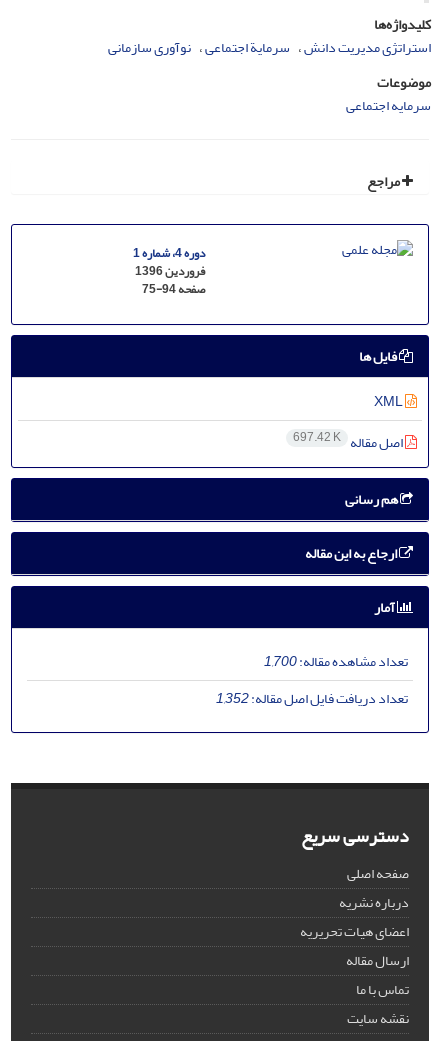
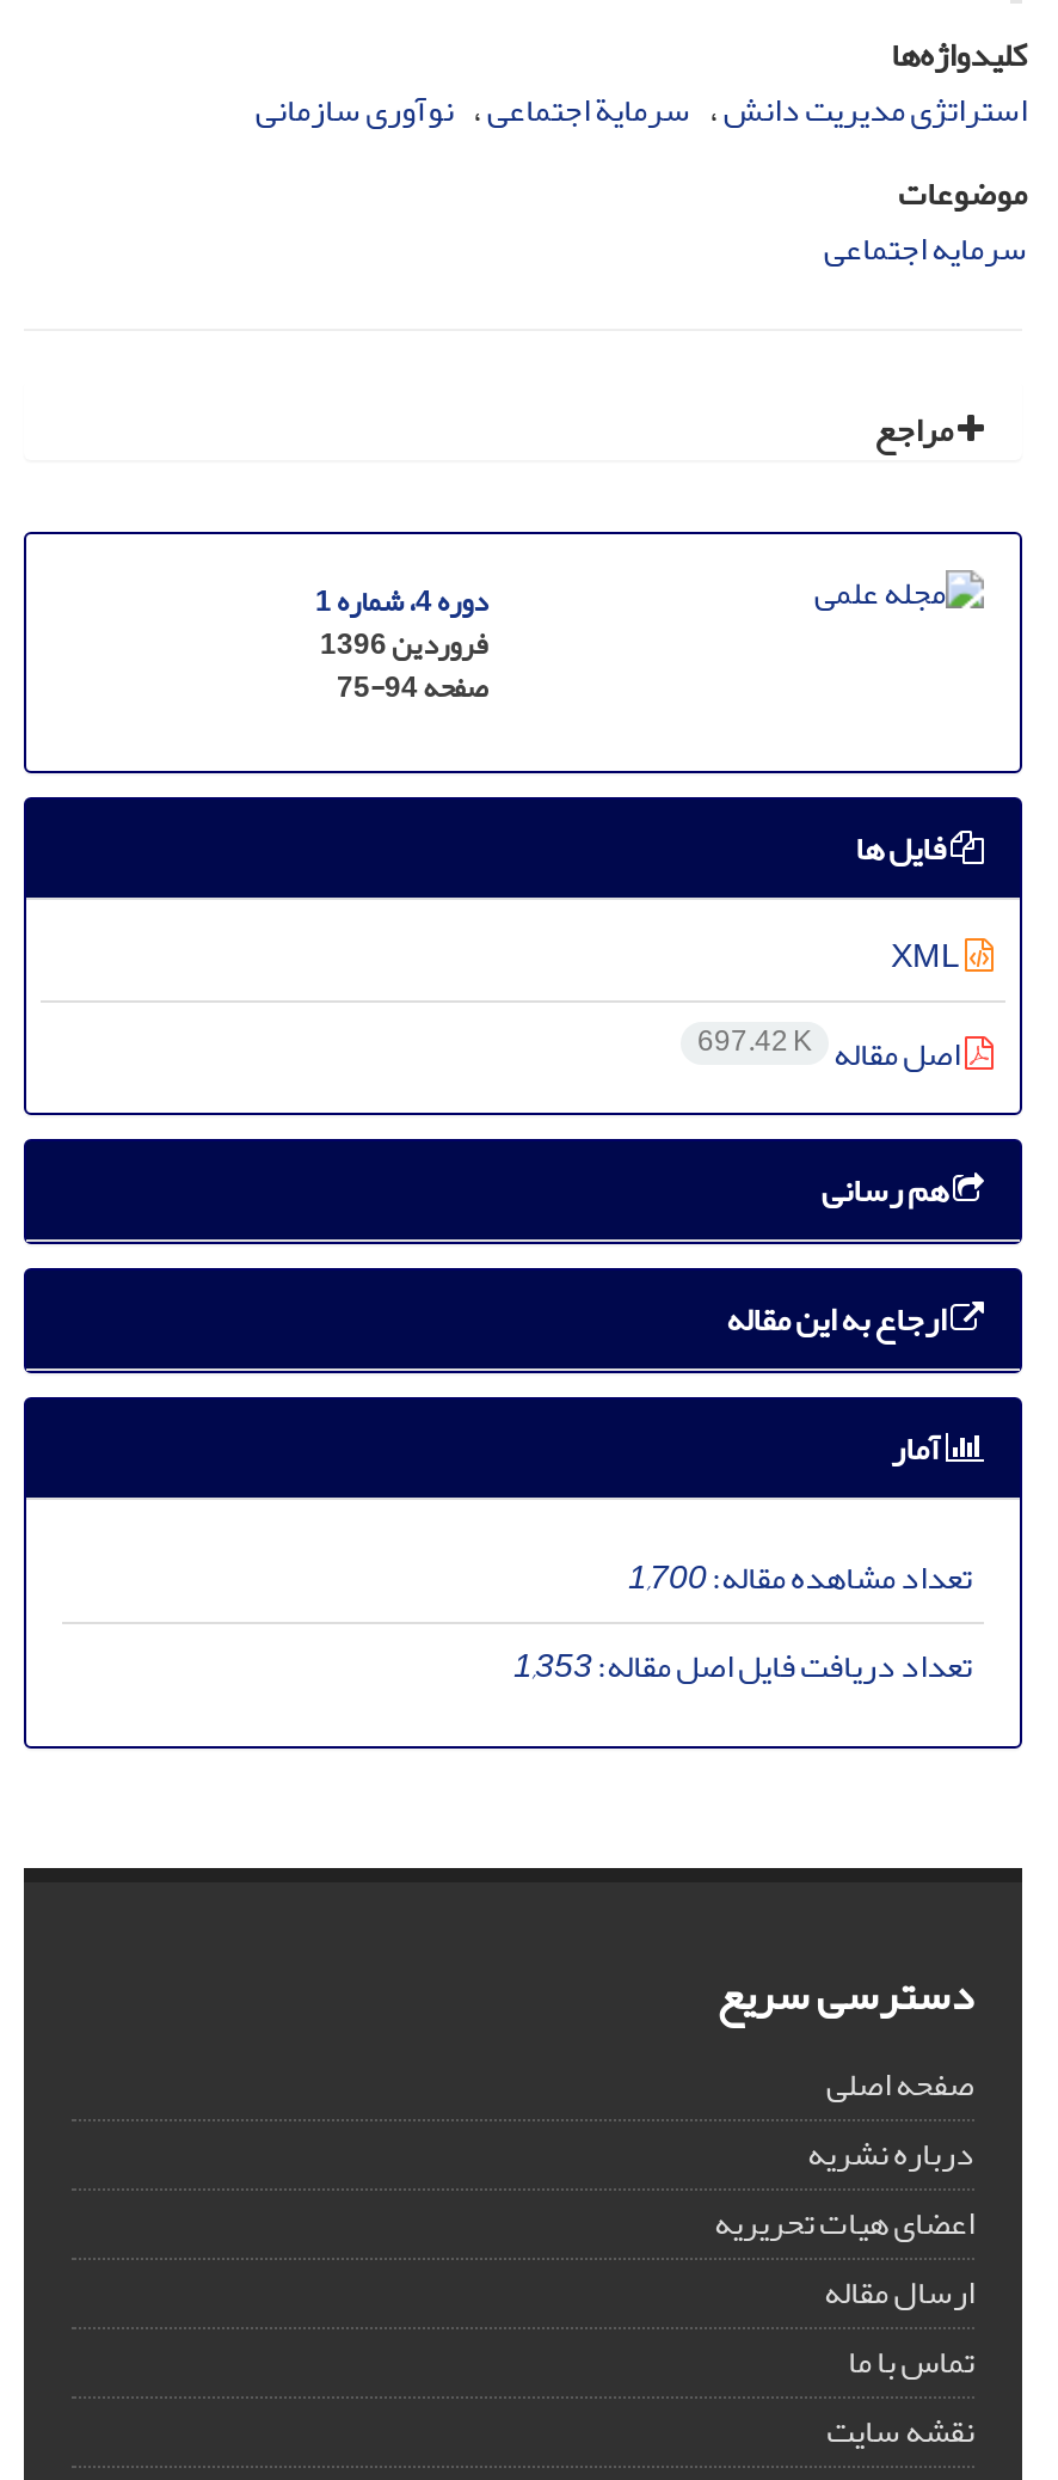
- تعداد دریافت فایل اصل مقاله:1,352
+ تعداد دریافت فایل اصل مقاله:1,353
